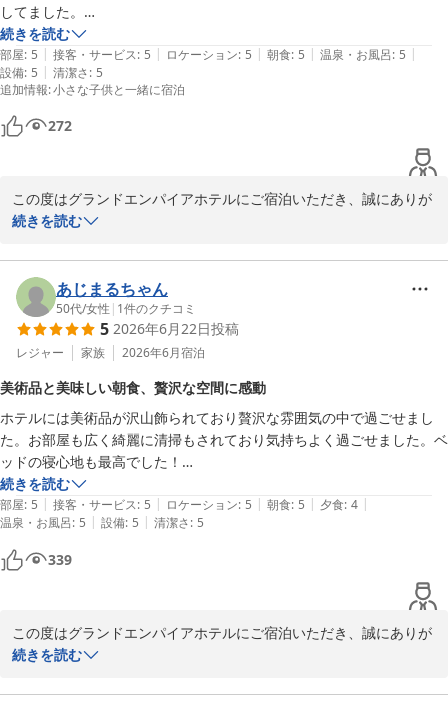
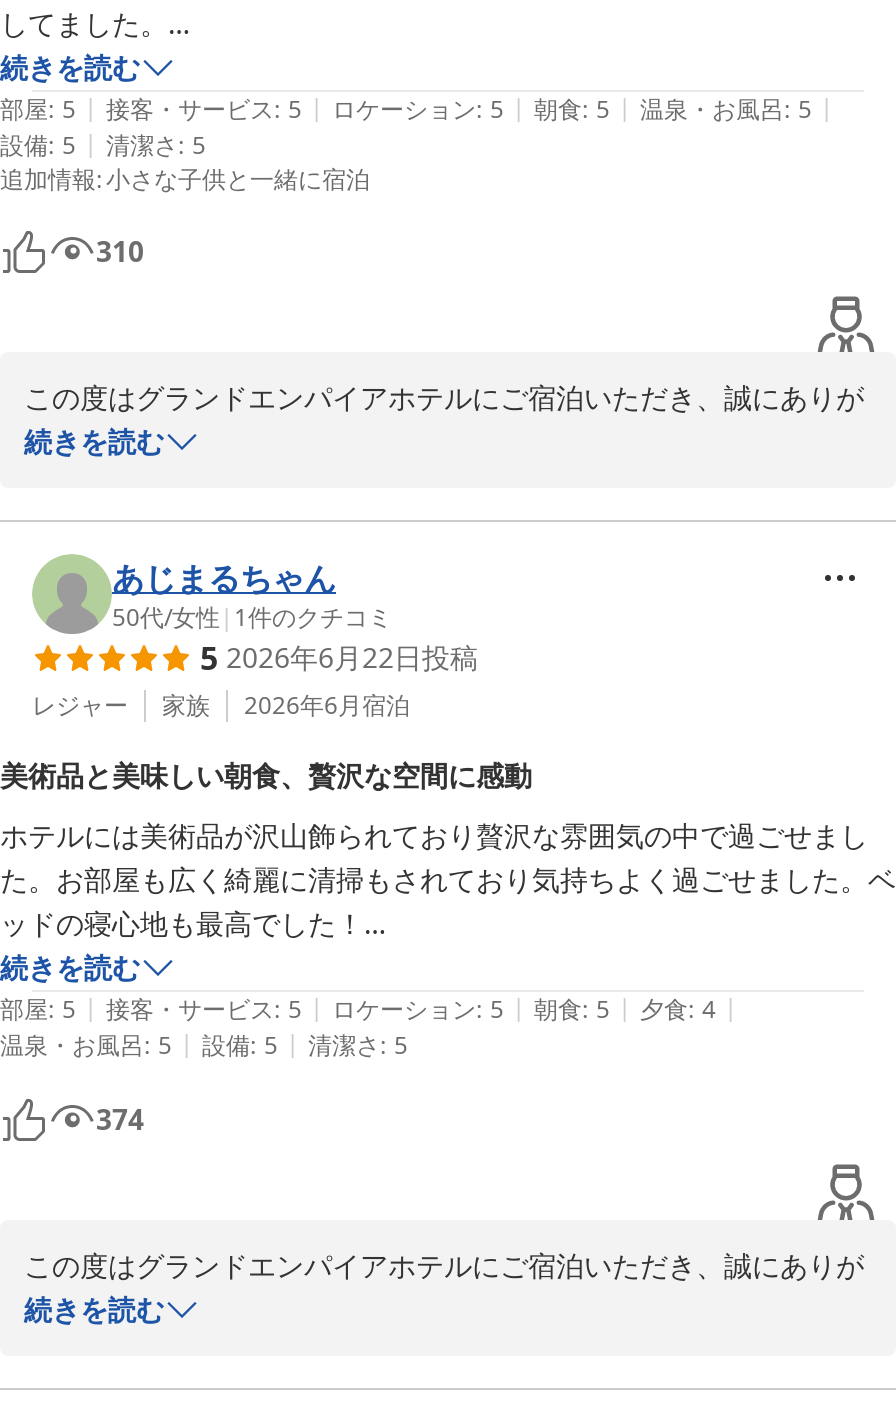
- 272
+ 310

- 339
+ 374
